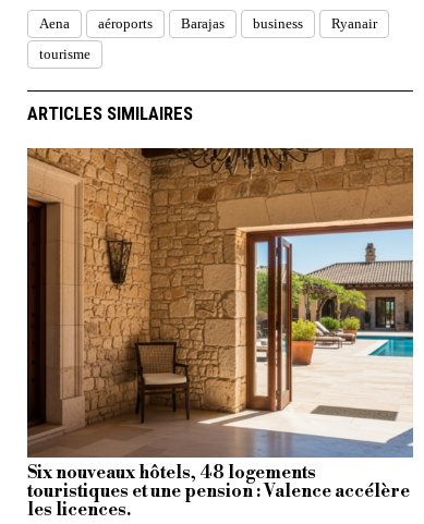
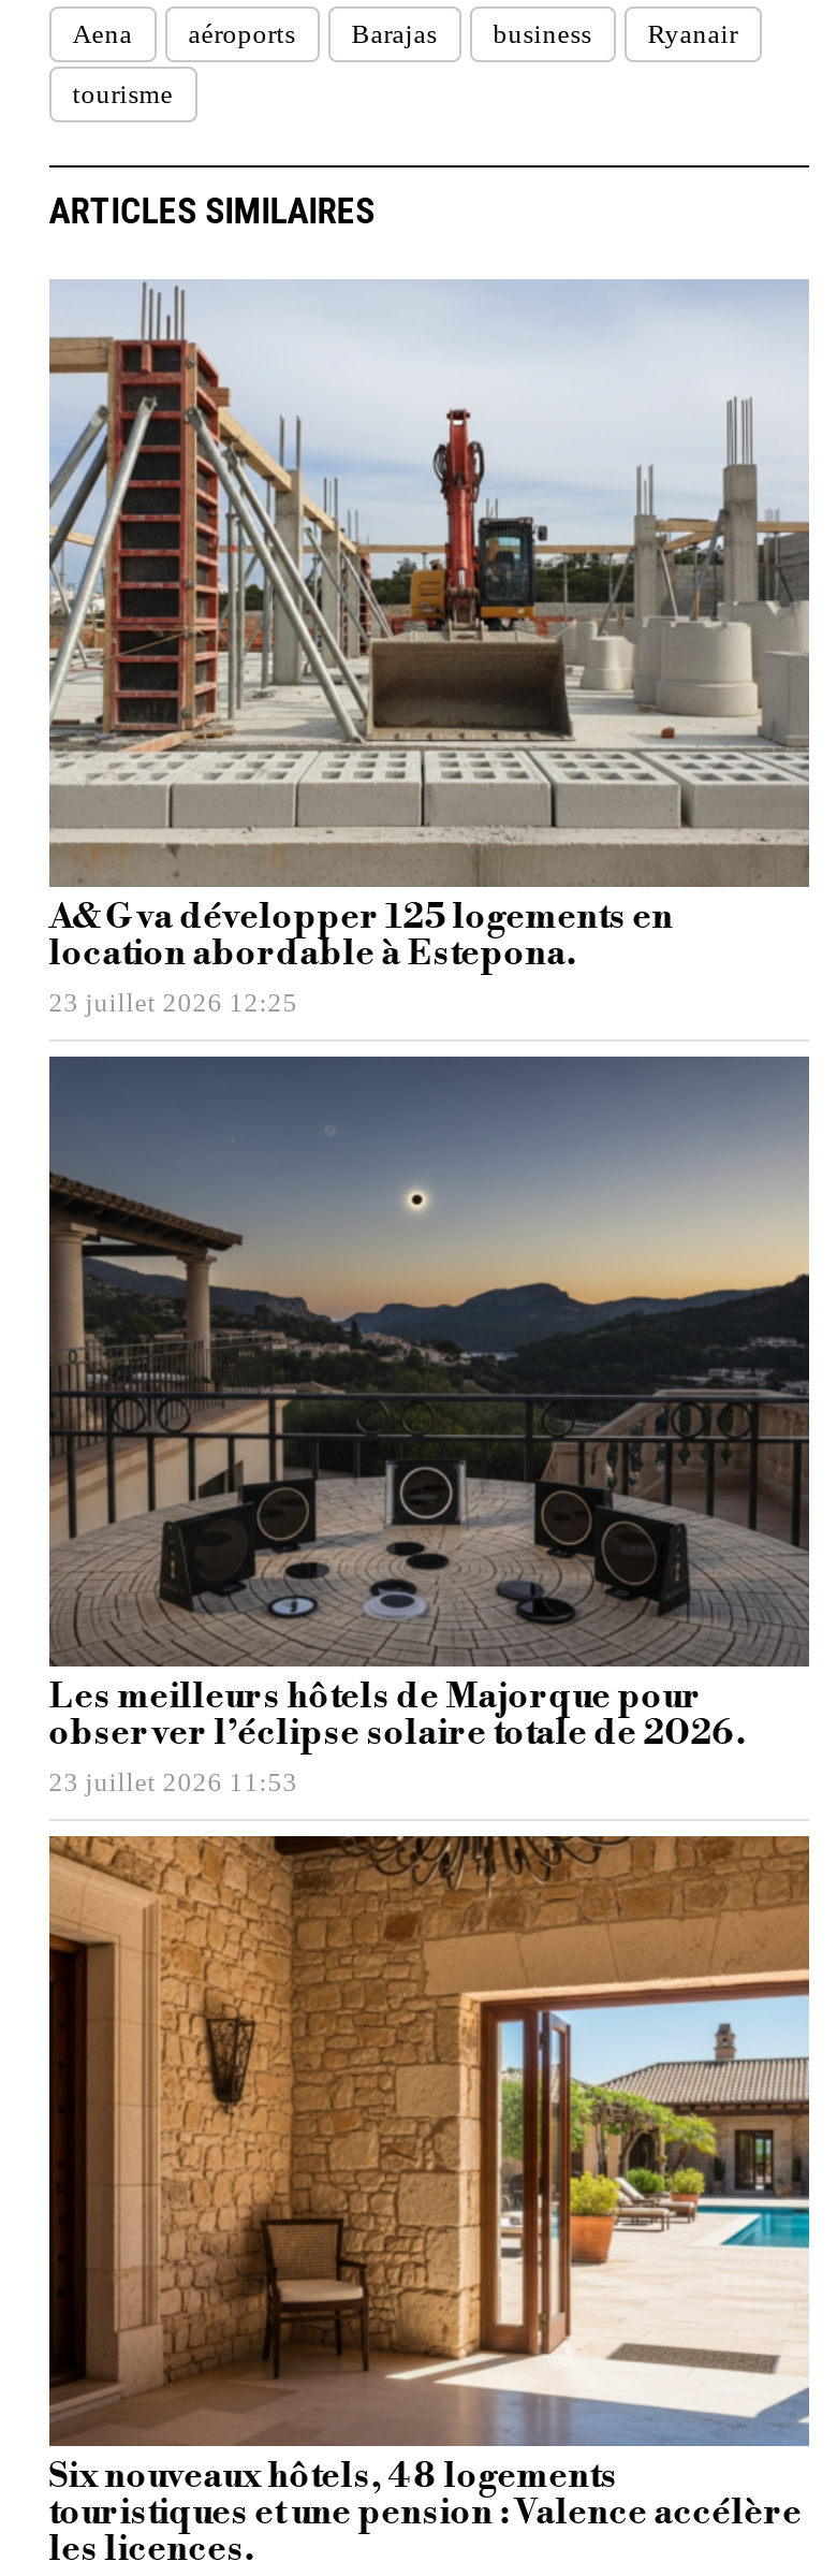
+ [image]
+ A&G va développer 125 logements en
+ location abordable à Estepona.
+ 23 juillet 2026 12:25

+ [image]
+ Les meilleurs hôtels de Majorque pour
+ observer l’éclipse solaire totale de 2026.
+ 23 juillet 2026 11:53
